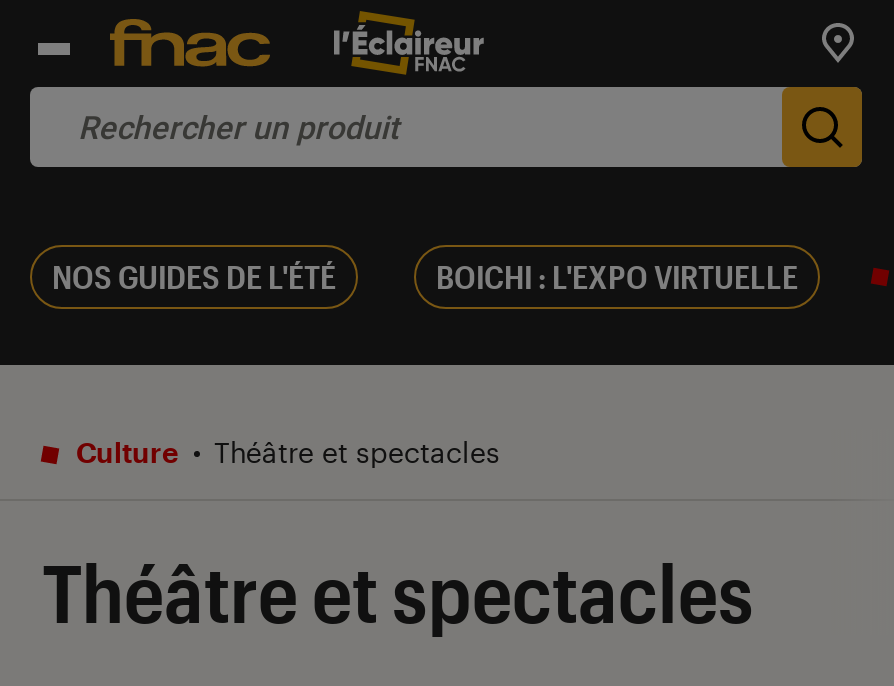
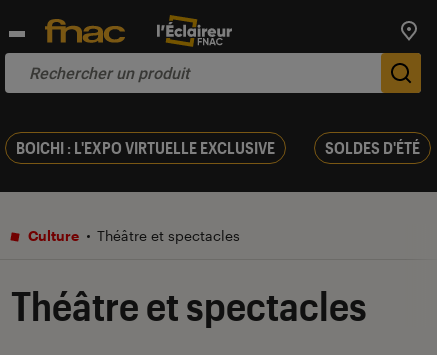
- NOS GUIDES DE L'ÉTÉ
- BOICHI : L'EXPO VIRTUELLE
+ BOICHI : L'EXPO VIRTUELLE EXCLUSIVE
+ SOLDES D'ÉTÉ
